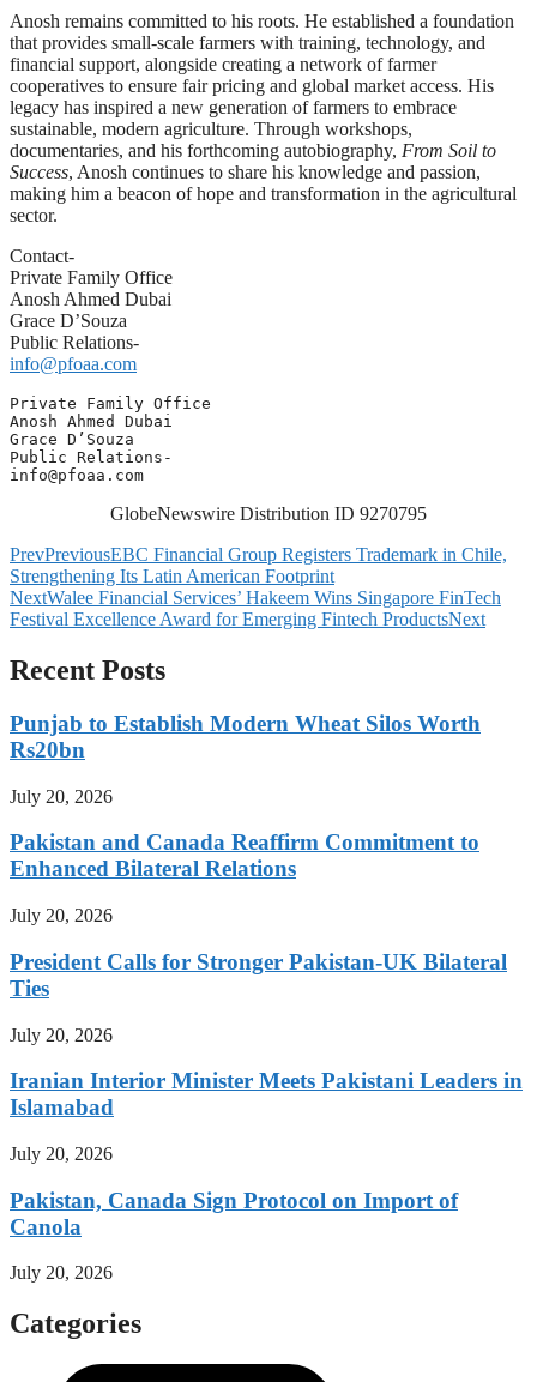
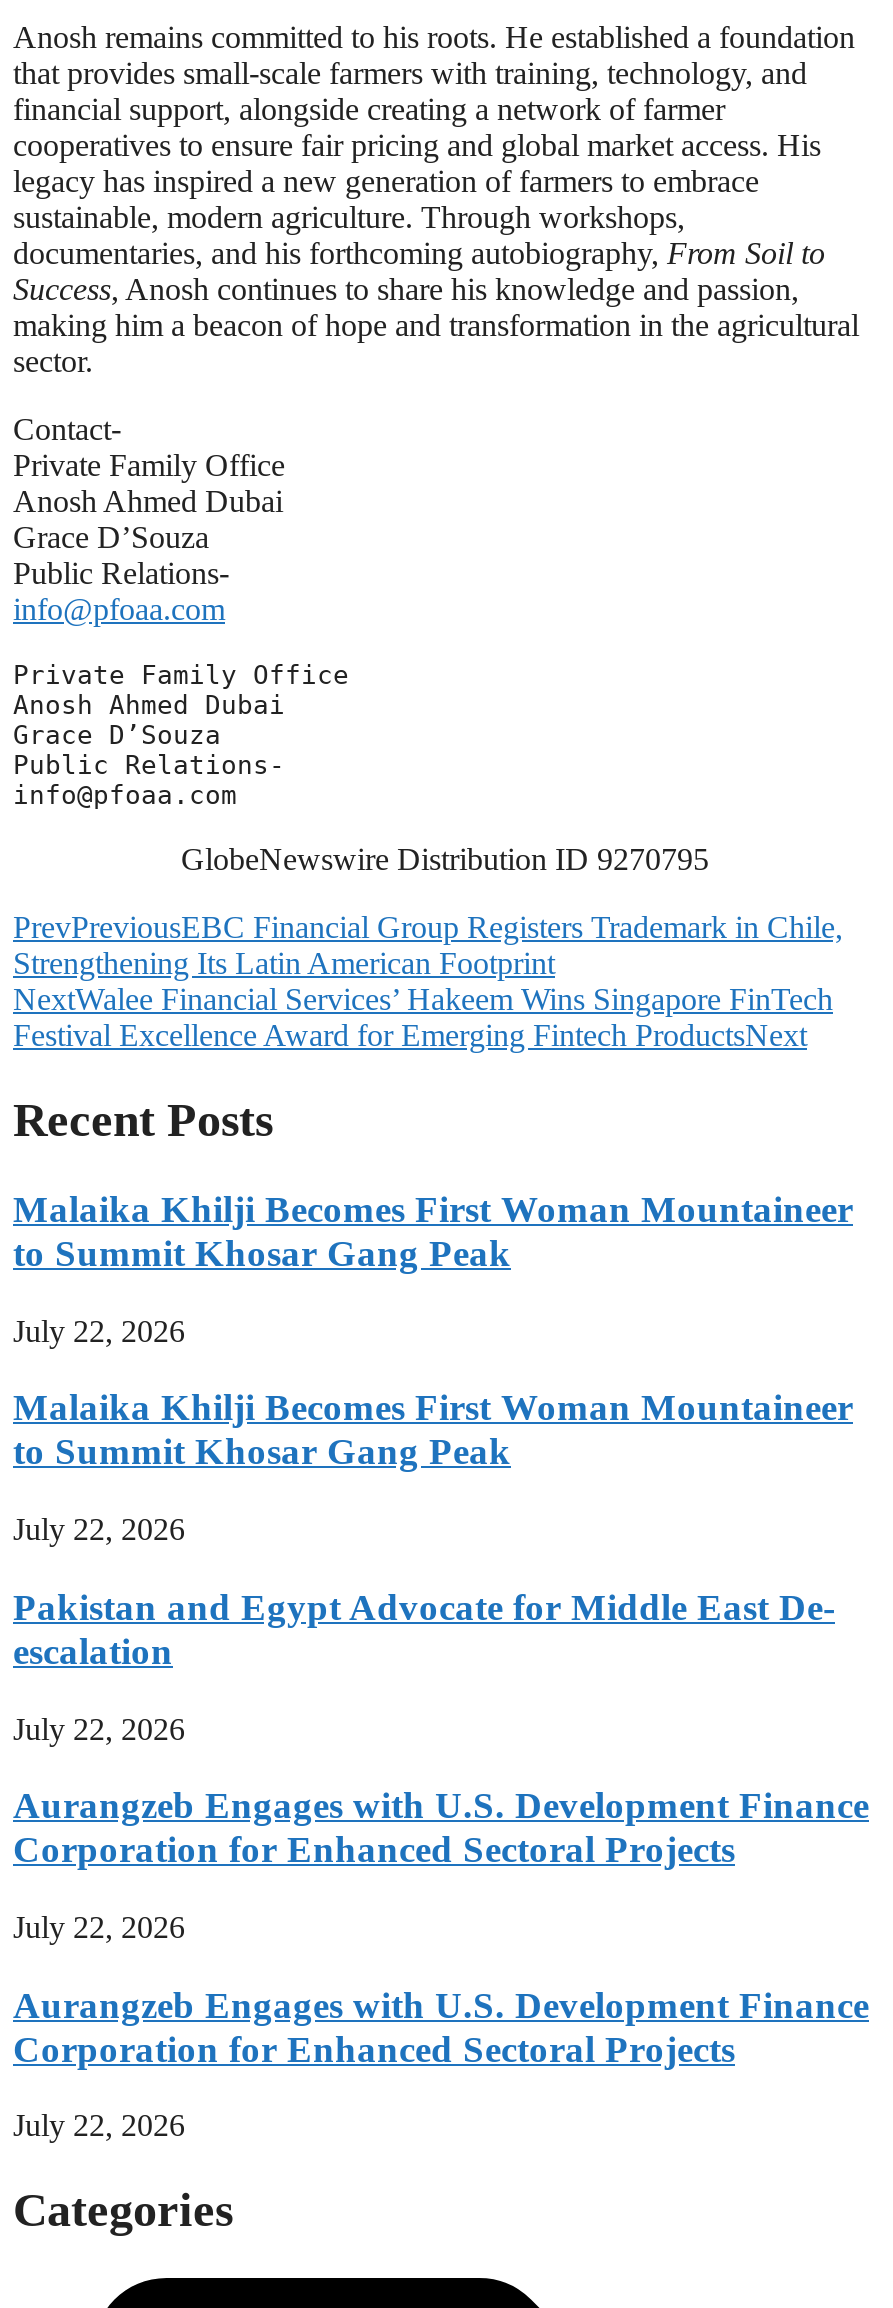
- Punjab to Establish Modern Wheat Silos Worth
- Rs20bn
+ Malaika Khilji Becomes First Woman Mountaineer
+ to Summit Khosar Gang Peak

- July 20, 2026
+ July 22, 2026

- Pakistan and Canada Reaffirm Commitment to
- Enhanced Bilateral Relations
+ Malaika Khilji Becomes First Woman Mountaineer
+ to Summit Khosar Gang Peak

- July 20, 2026
+ July 22, 2026

- President Calls for Stronger Pakistan-UK Bilateral
- Ties
+ Pakistan and Egypt Advocate for Middle East De-
+ escalation

- July 20, 2026
+ July 22, 2026

- Iranian Interior Minister Meets Pakistani Leaders in
- Islamabad
+ Aurangzeb Engages with U.S. Development Finance
+ Corporation for Enhanced Sectoral Projects

- July 20, 2026
+ July 22, 2026

- Pakistan, Canada Sign Protocol on Import of
- Canola
+ Aurangzeb Engages with U.S. Development Finance
+ Corporation for Enhanced Sectoral Projects

- July 20, 2026
+ July 22, 2026
